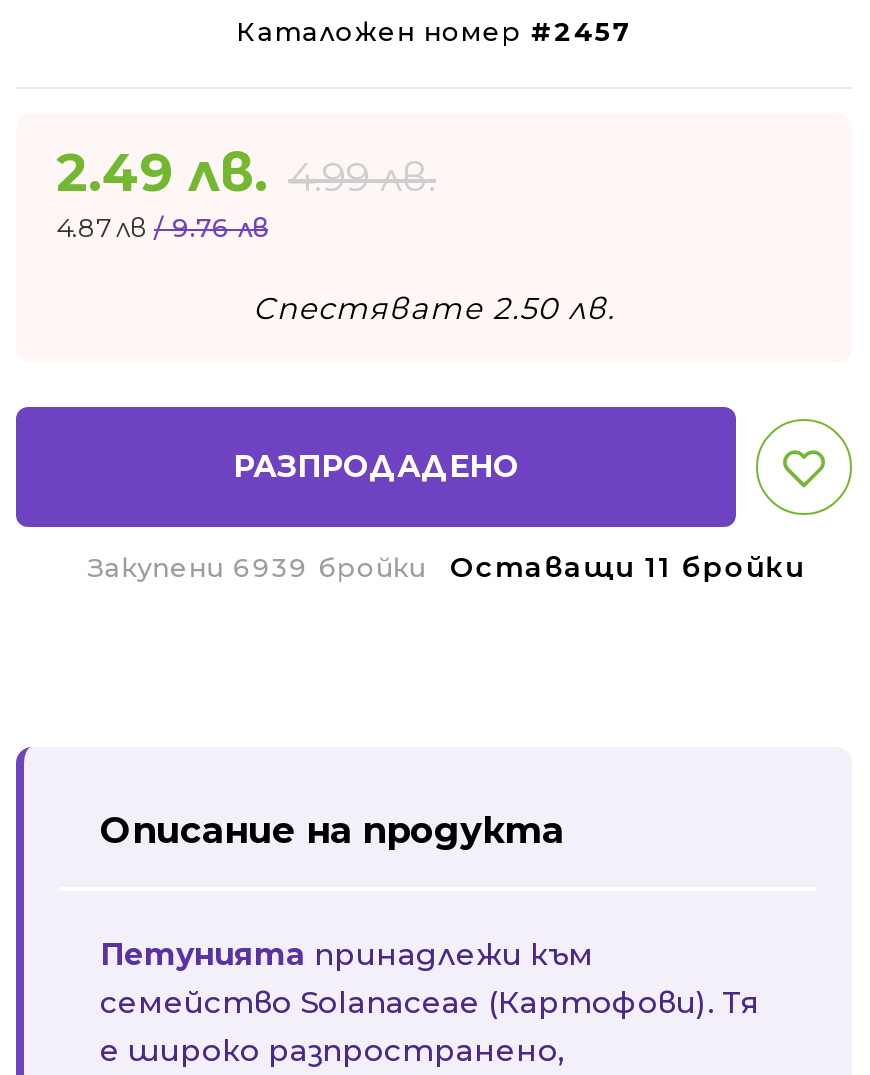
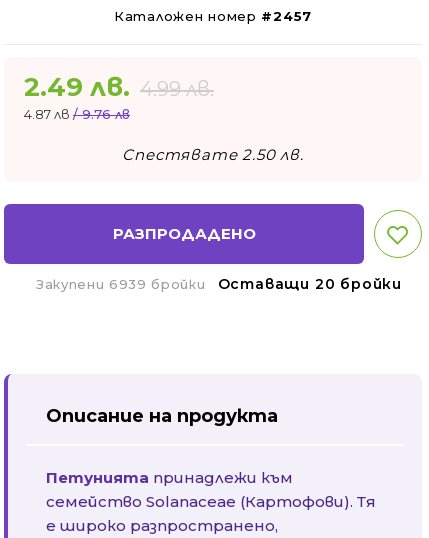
- Оставащи 11 бройки
+ Оставащи 20 бройки
